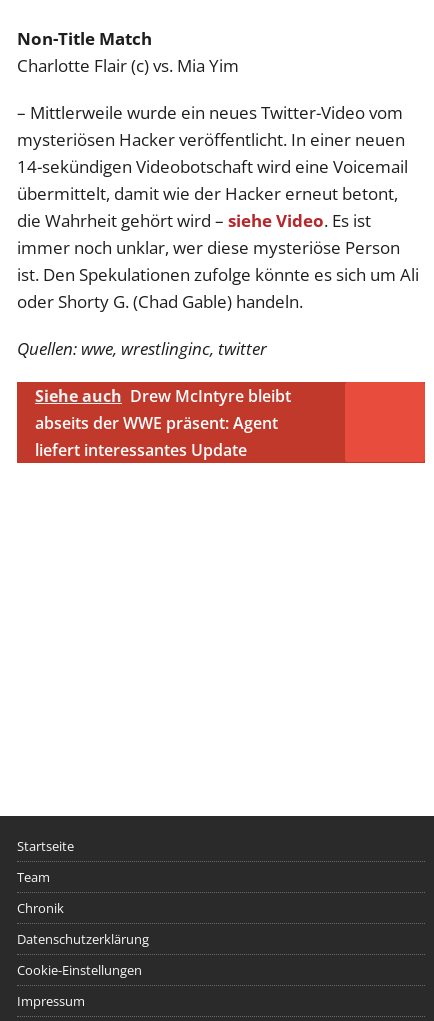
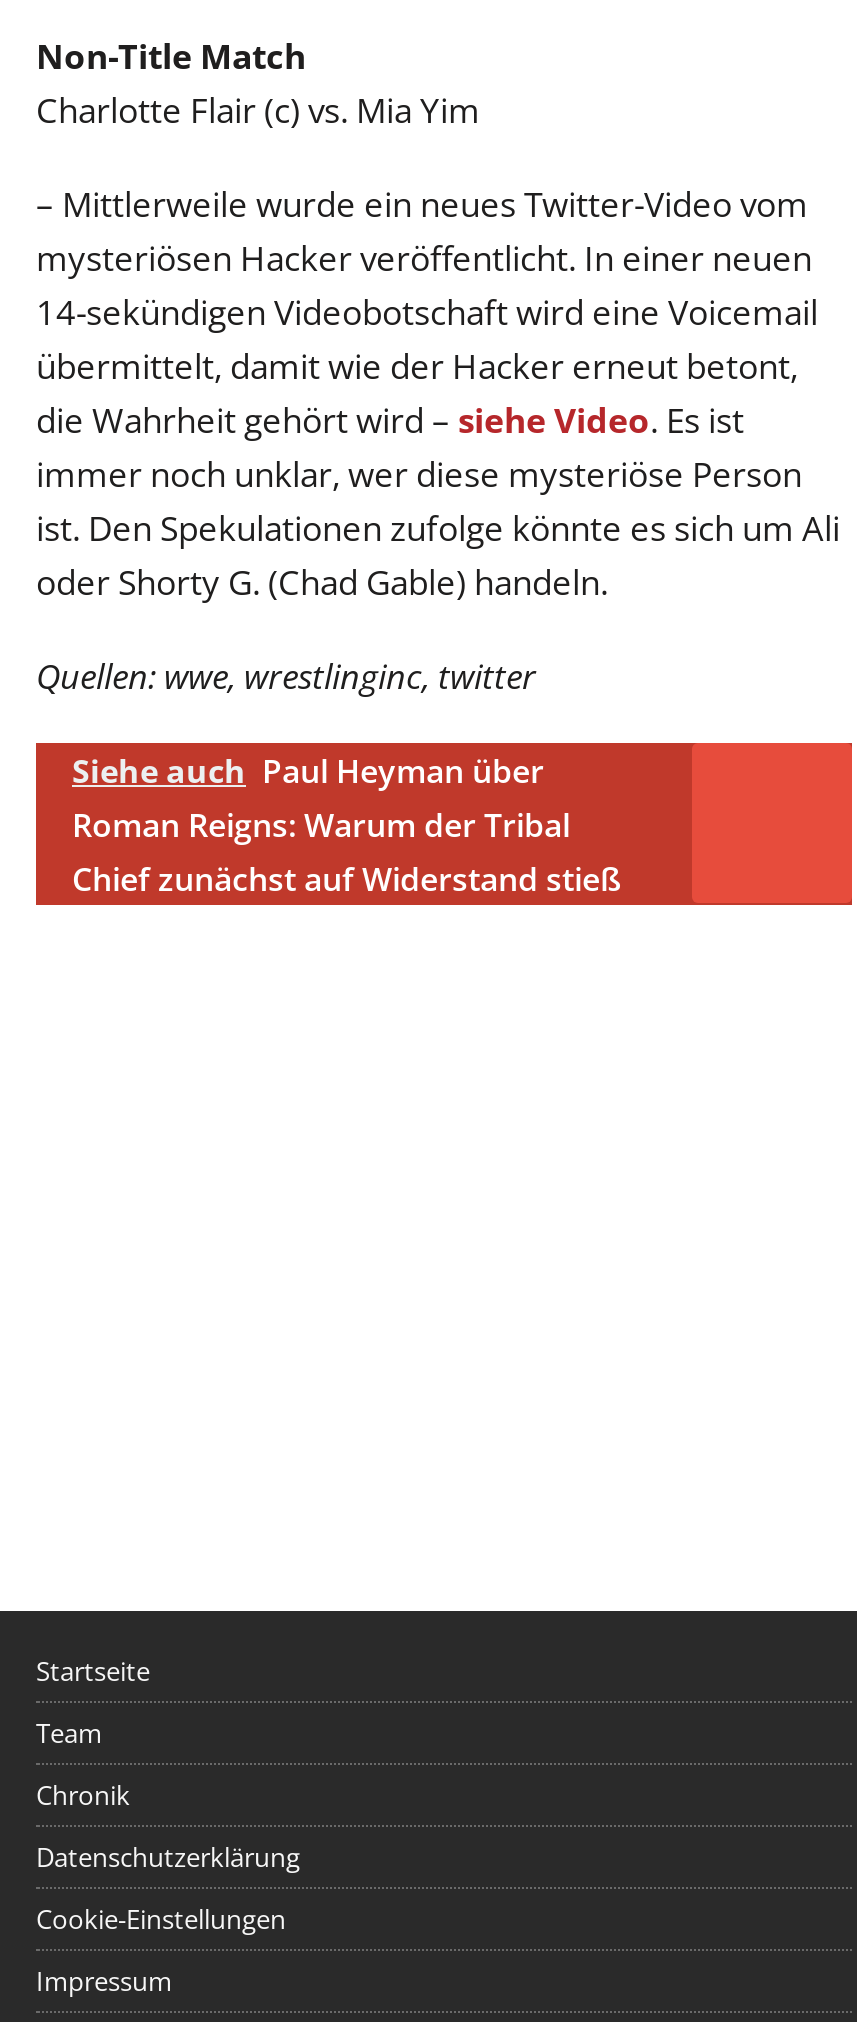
- Siehe auch Drew McIntyre bleibt
- abseits der WWE präsent: Agent
- liefert interessantes Update
+ Siehe auch Paul Heyman über
+ Roman Reigns: Warum der Tribal
+ Chief zunächst auf Widerstand stieß
